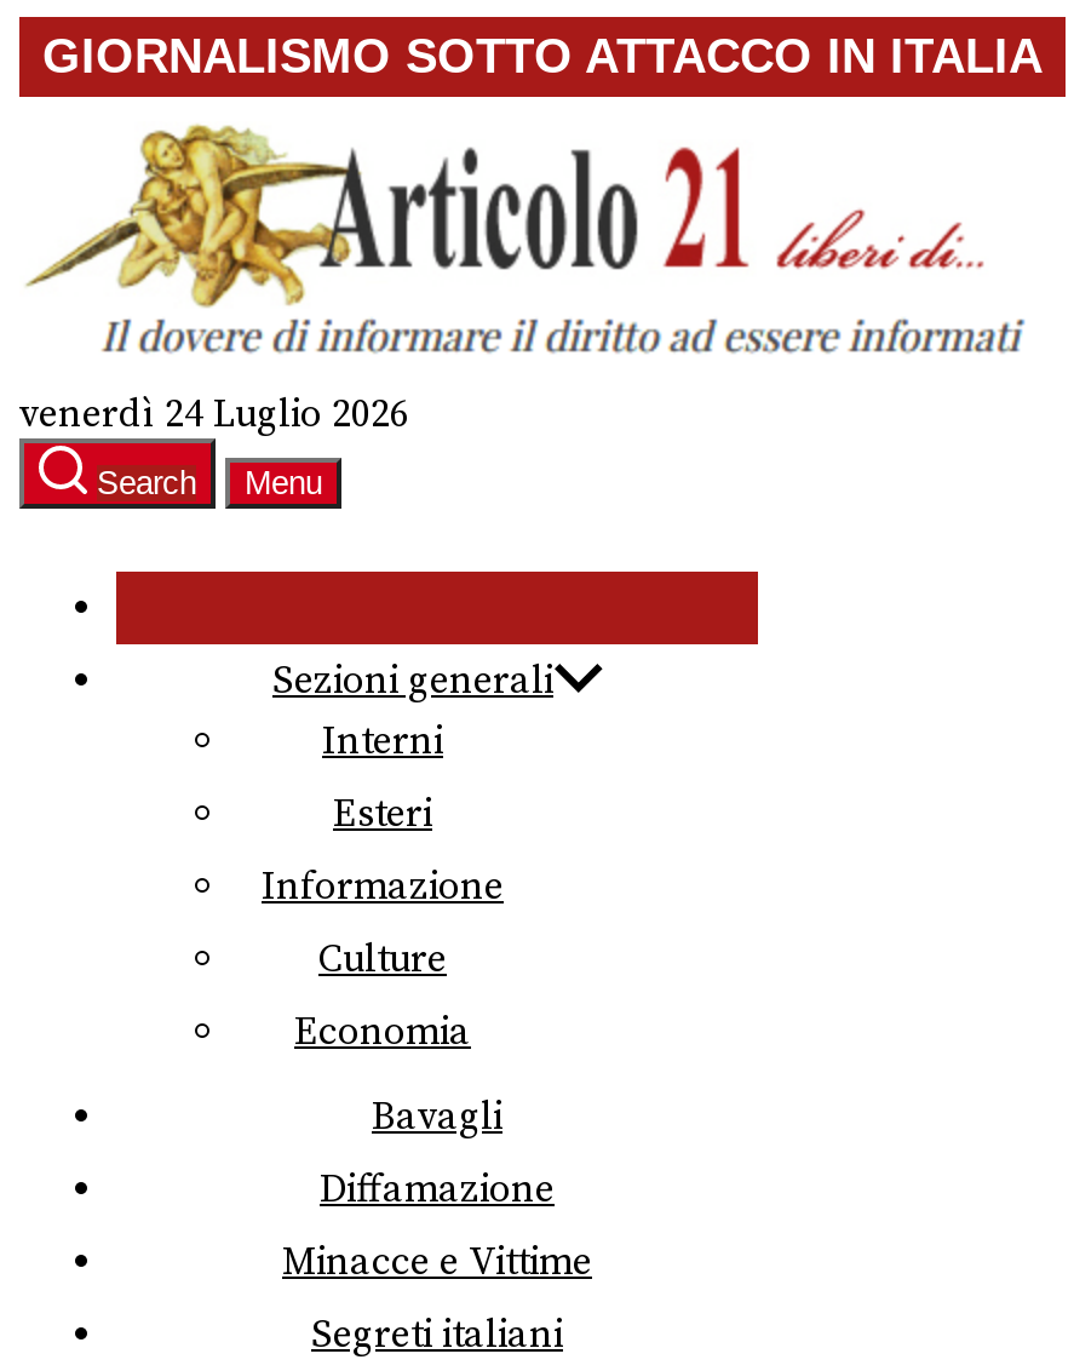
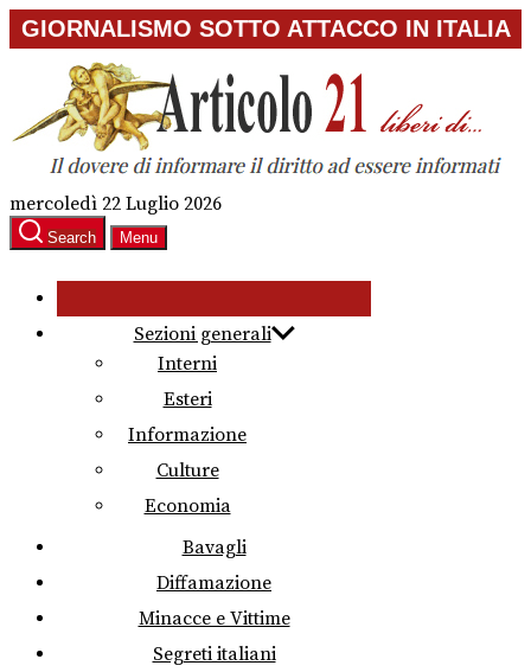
- venerdì 24 Luglio 2026
+ mercoledì 22 Luglio 2026
